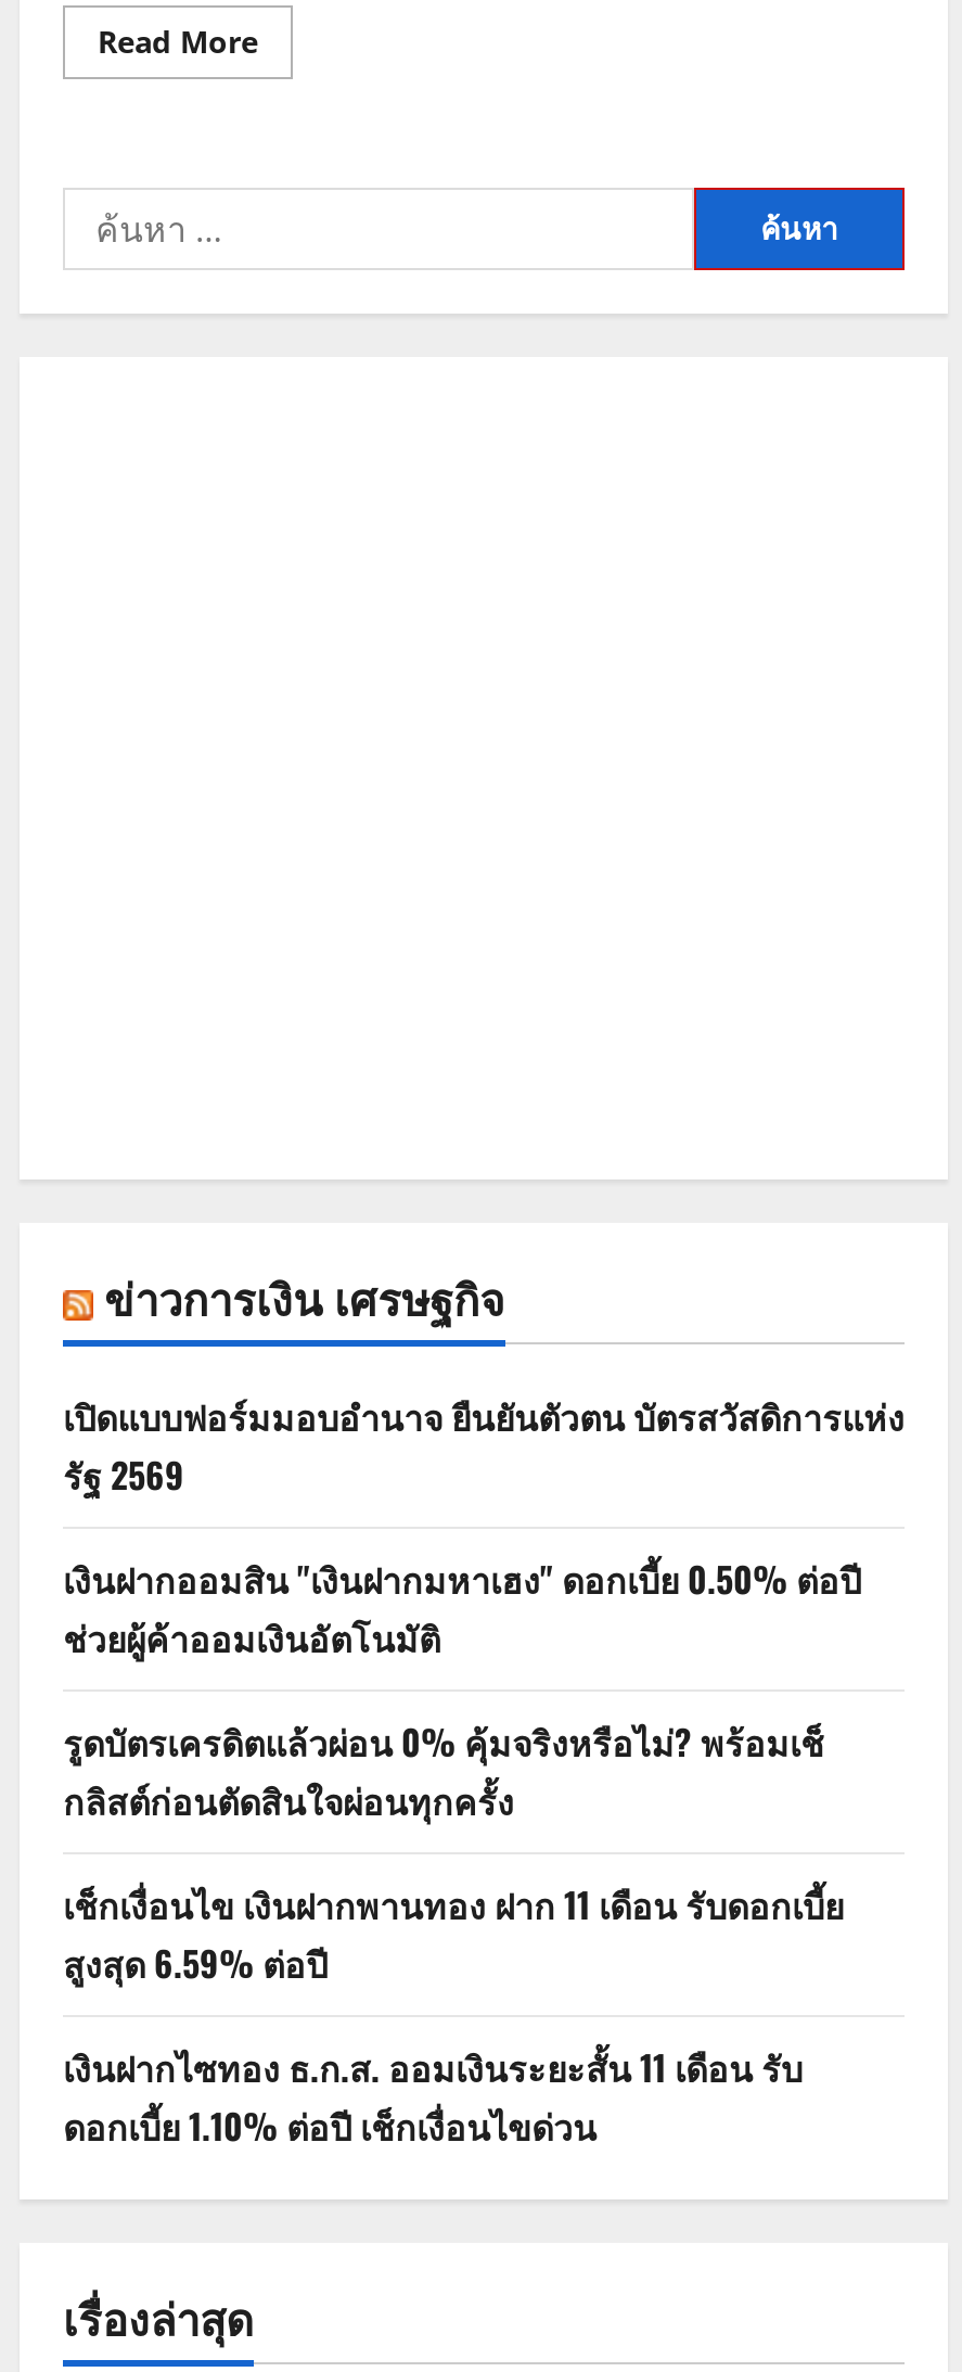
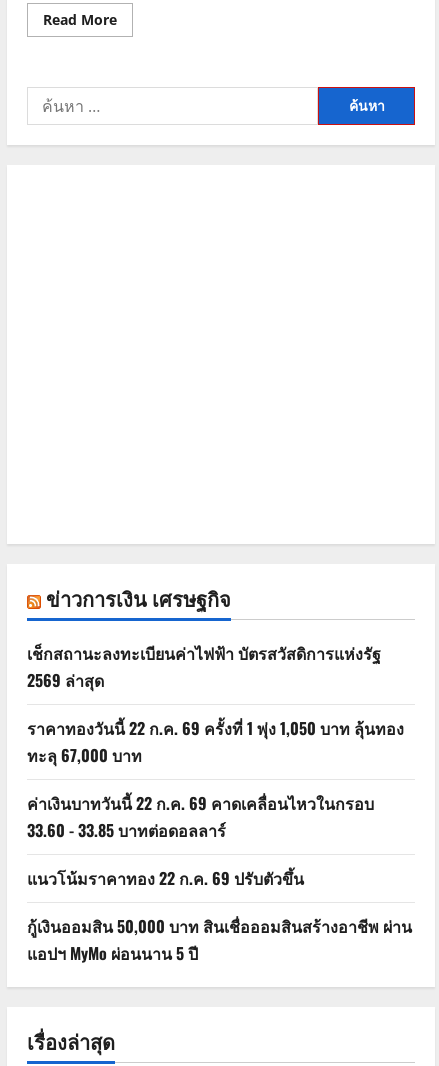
- เปิดแบบฟอร์มมอบอำนาจ ยืนยันตัวตน บัตรสวัสดิการแห่ง
- รัฐ 2569
+ เช็กสถานะลงทะเบียนค่าไฟฟ้า บัตรสวัสดิการแห่งรัฐ
+ 2569 ล่าสุด

- เงินฝากออมสิน "เงินฝากมหาเฮง" ดอกเบี้ย 0.50% ต่อปี
- ช่วยผู้ค้าออมเงินอัตโนมัติ
+ ราคาทองวันนี้ 22 ก.ค. 69 ครั้งที่ 1 พุ่ง 1,050 บาท ลุ้นทอง
+ ทะลุ 67,000 บาท

- รูดบัตรเครดิตแล้วผ่อน 0% คุ้มจริงหรือไม่? พร้อมเช็
- กลิสต์ก่อนตัดสินใจผ่อนทุกครั้ง
+ ค่าเงินบาทวันนี้ 22 ก.ค. 69 คาดเคลื่อนไหวในกรอบ
+ 33.60 - 33.85 บาทต่อดอลลาร์

- เช็กเงื่อนไข เงินฝากพานทอง ฝาก 11 เดือน รับดอกเบี้ย
- สูงสุด 6.59% ต่อปี
+ แนวโน้มราคาทอง 22 ก.ค. 69 ปรับตัวขึ้น

- เงินฝากไซทอง ธ.ก.ส. ออมเงินระยะสั้น 11 เดือน รับ
- ดอกเบี้ย 1.10% ต่อปี เช็กเงื่อนไขด่วน
+ กู้เงินออมสิน 50,000 บาท สินเชื่อออมสินสร้างอาชีพ ผ่าน
+ แอปฯ MyMo ผ่อนนาน 5 ปี
